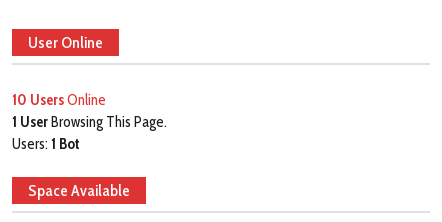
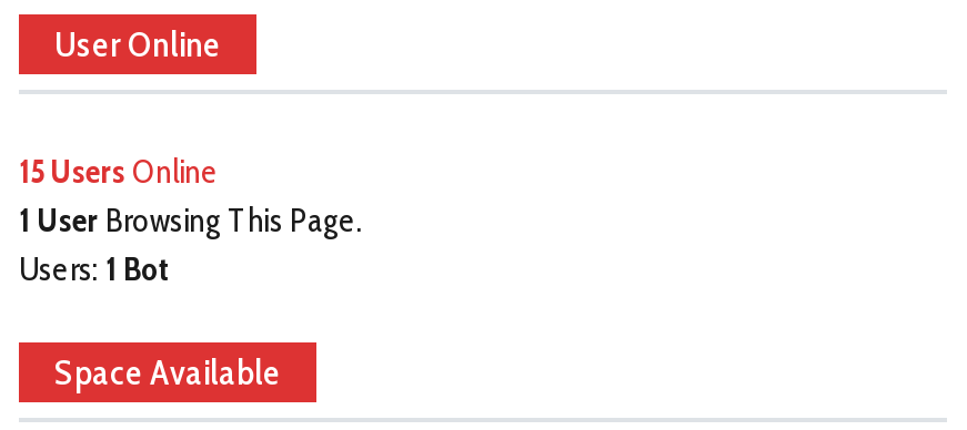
- 10 Users Online
+ 15 Users Online
